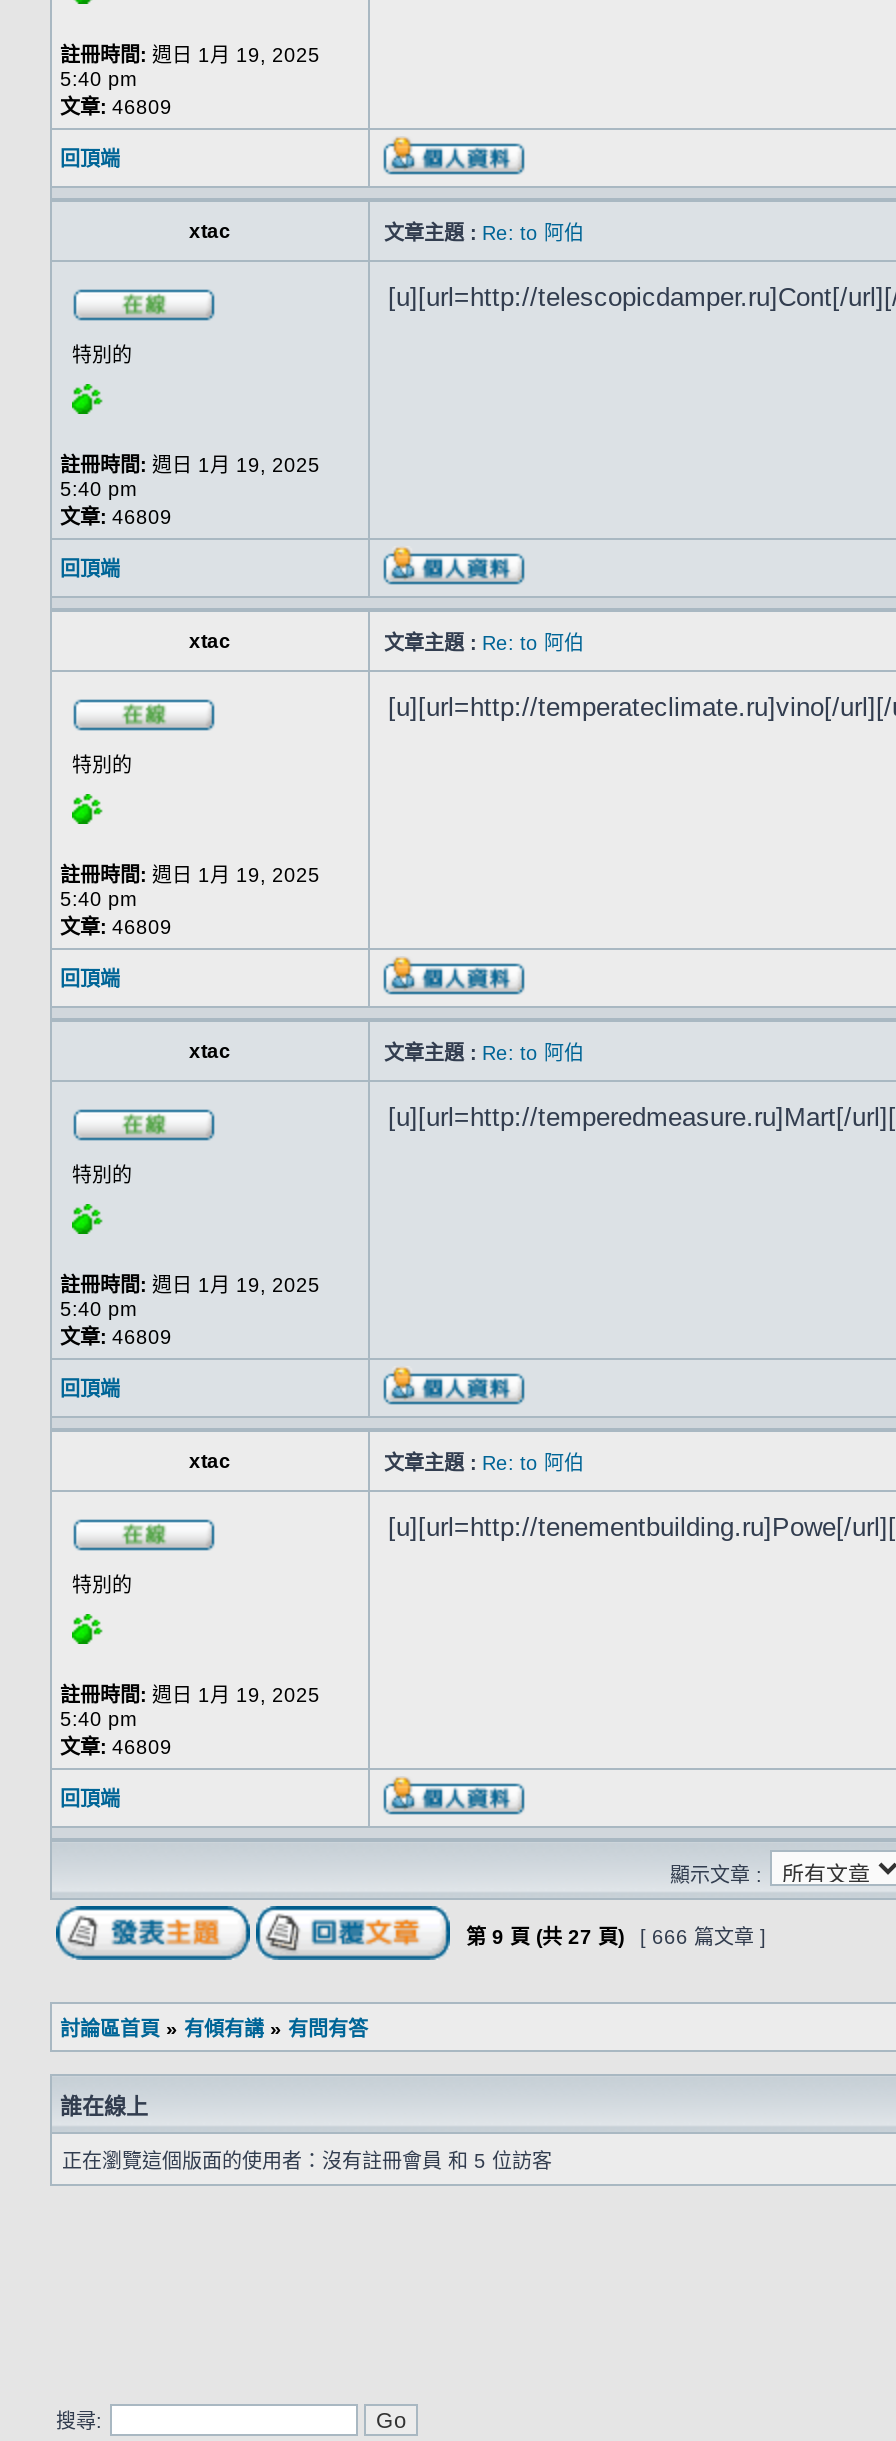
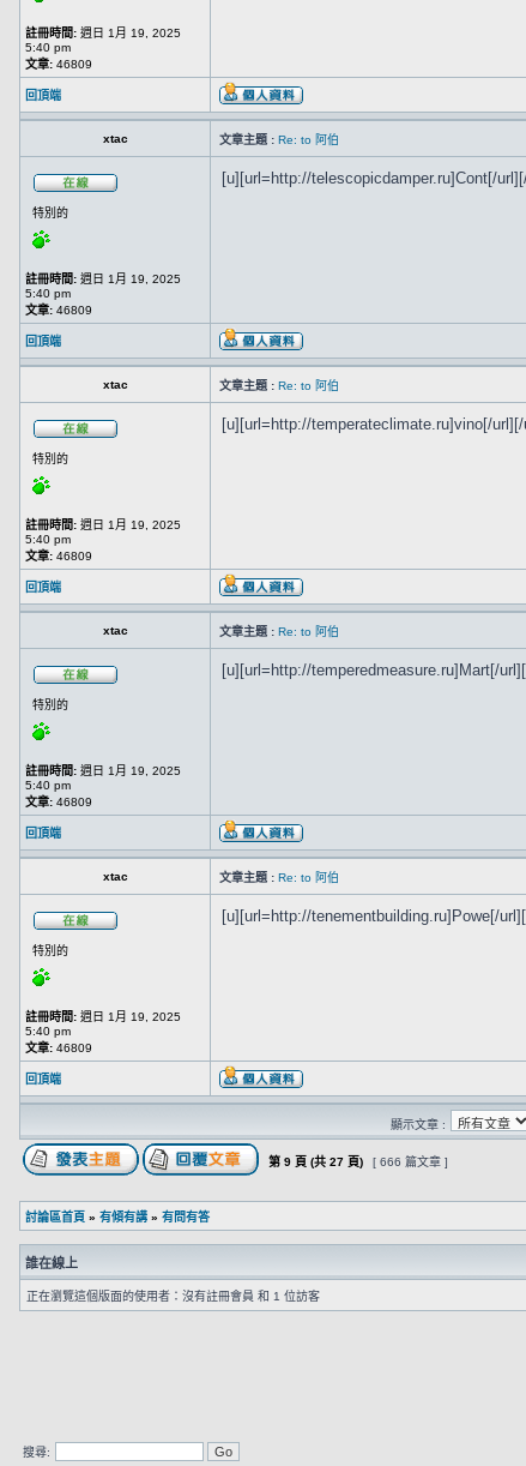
- 正在瀏覽這個版面的使用者：沒有註冊會員 和 5 位訪客
+ 正在瀏覽這個版面的使用者：沒有註冊會員 和 1 位訪客
